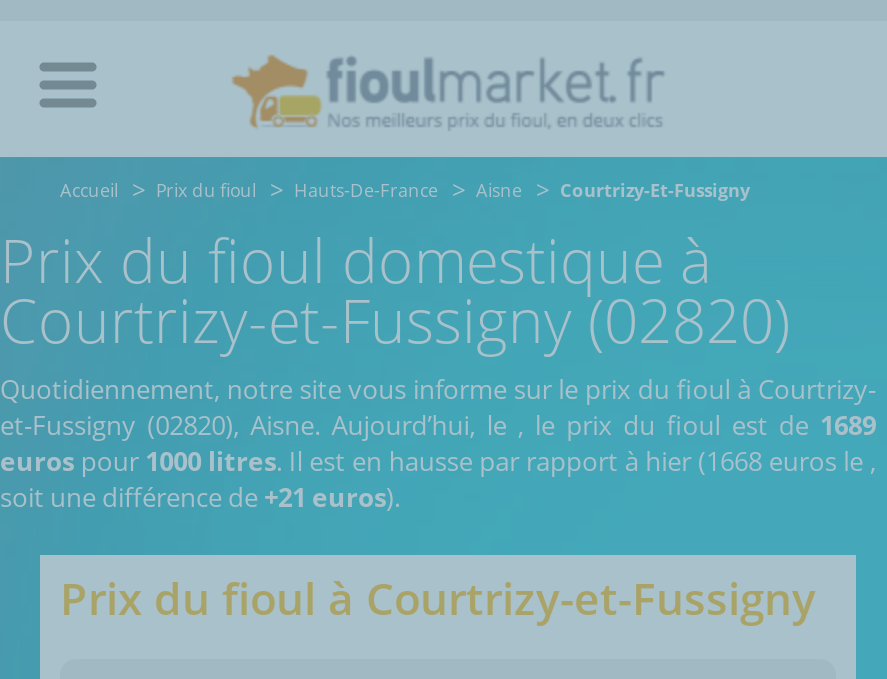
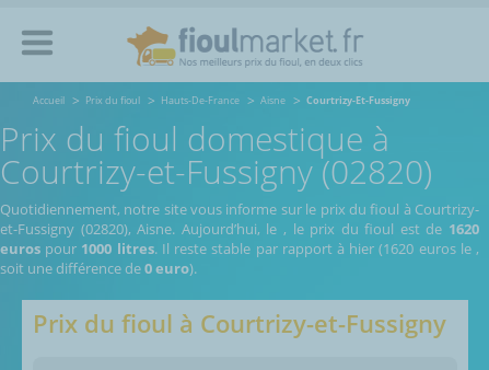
- et-Fussigny (02820), Aisne. Aujourd’hui, le, le prix du fioul est de 1689
- euros pour 1000 litres. Il est en hausse par rapport à hier (1668 euros le,
- soit une différence de +21 euros).
+ et-Fussigny (02820), Aisne. Aujourd’hui, le, le prix du fioul est de 1620
+ euros pour 1000 litres. Il reste stable par rapport à hier (1620 euros le,
+ soit une différence de 0 euro).
